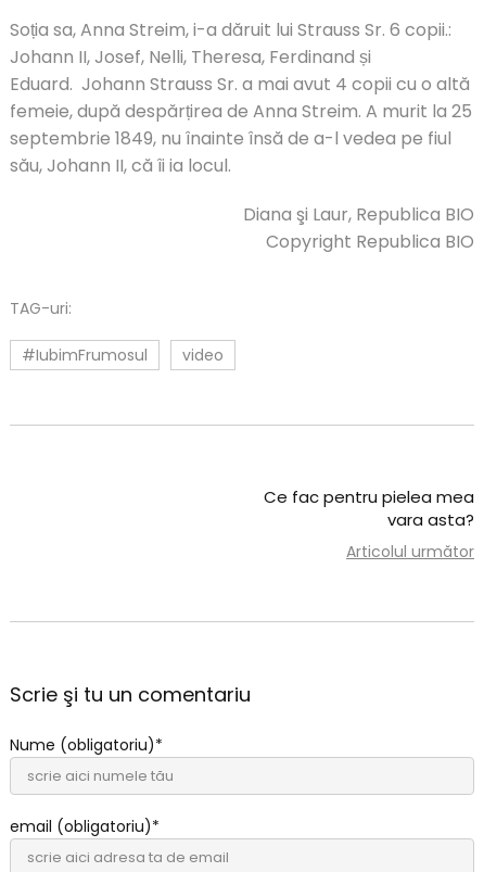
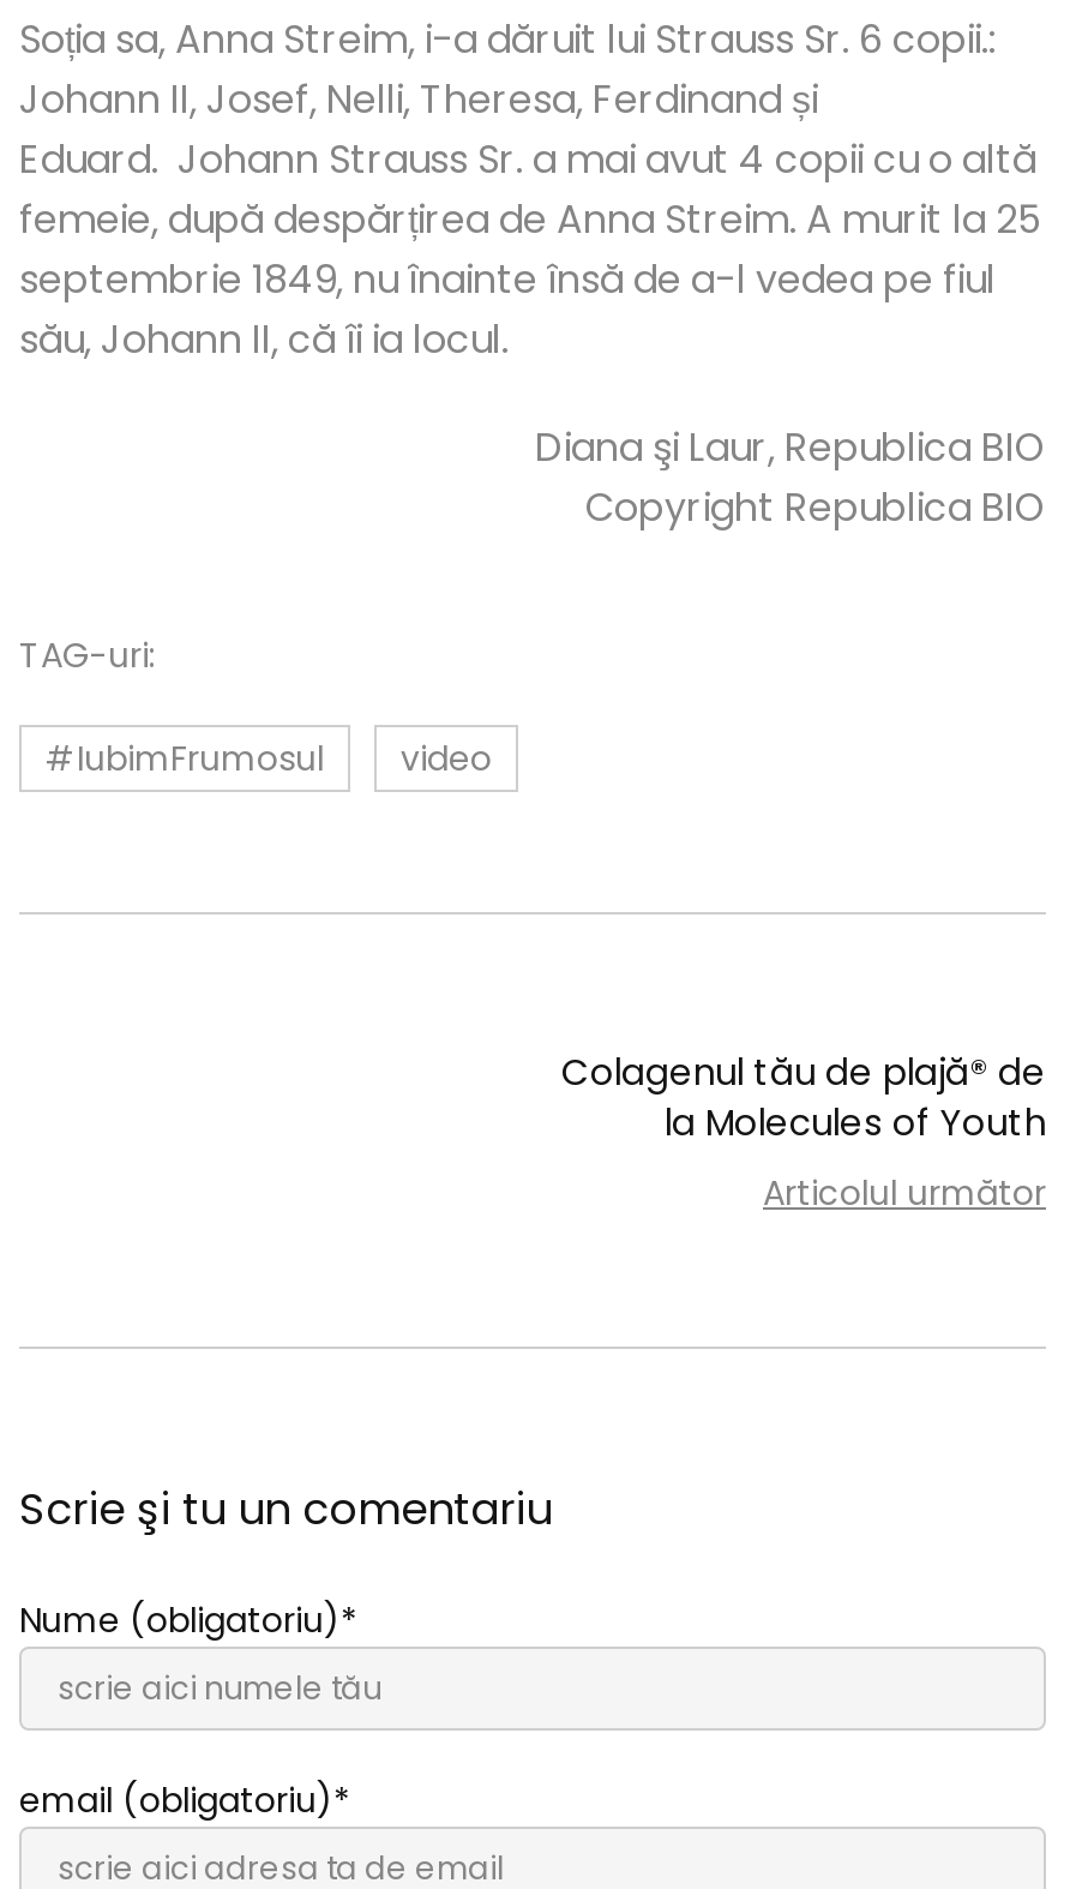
- Ce fac pentru pielea mea
- vara asta?
+ Colagenul tău de plajă® de
+ la Molecules of Youth
